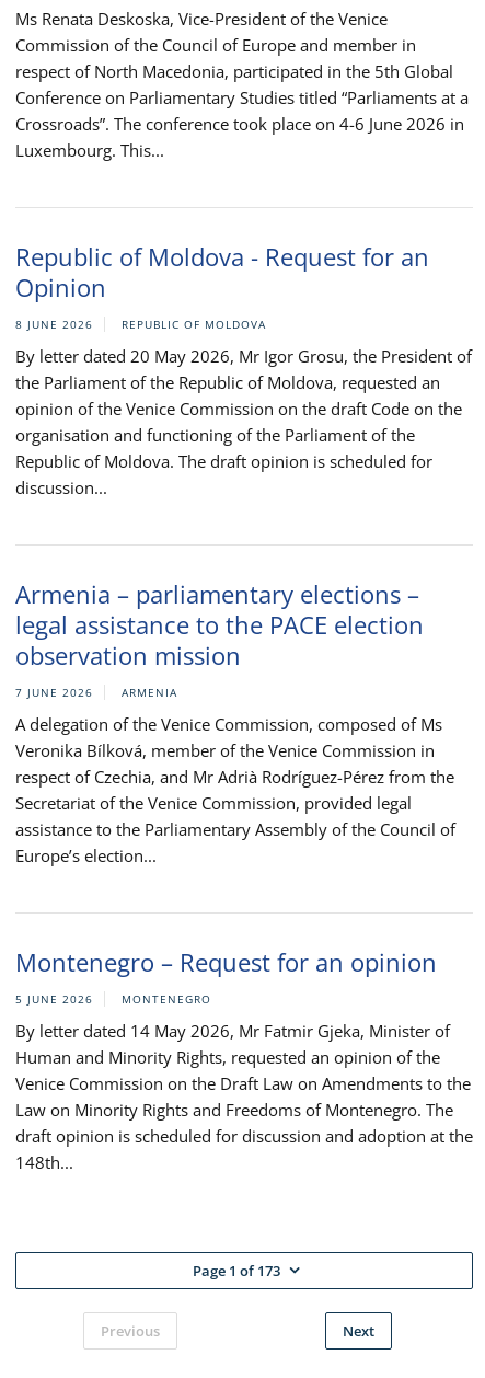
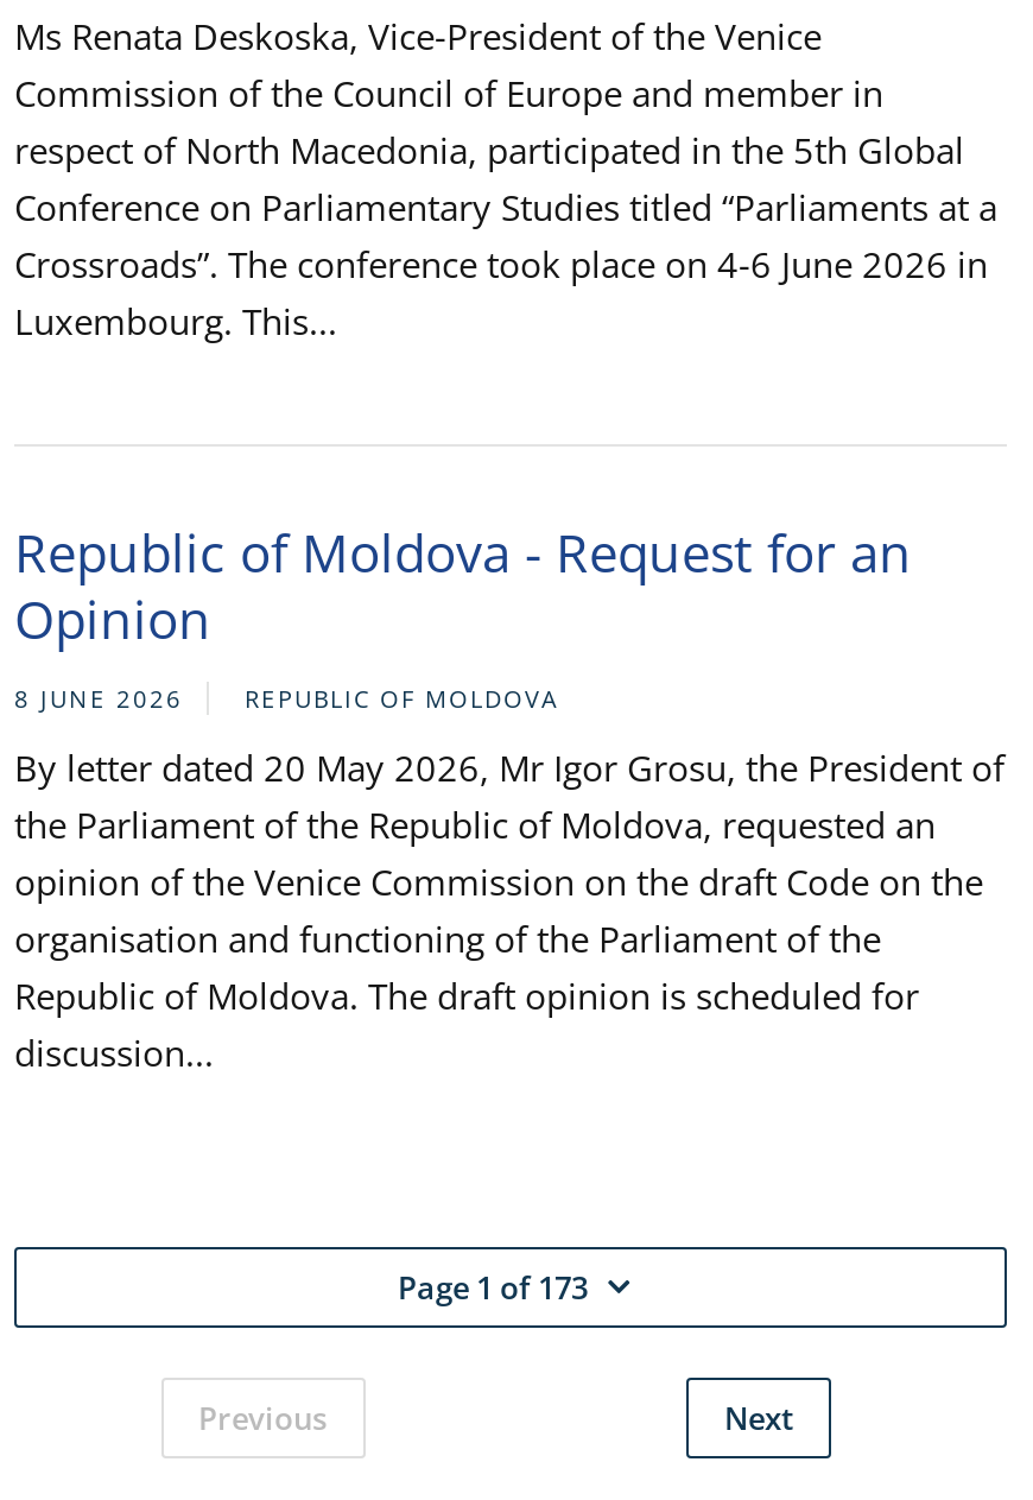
- Armenia – parliamentary elections –
- legal assistance to the PACE election
- observation mission
- 7 JUNE 2026
- ARMENIA
- A delegation of the Venice Commission, composed of Ms
- Veronika Bílková, member of the Venice Commission in
- respect of Czechia, and Mr Adrià Rodríguez-Pérez from the
- Secretariat of the Venice Commission, provided legal
- assistance to the Parliamentary Assembly of the Council of
- Europe’s election...
- Montenegro – Request for an opinion
- 5 JUNE 2026
- MONTENEGRO
- By letter dated 14 May 2026, Mr Fatmir Gjeka, Minister of
- Human and Minority Rights, requested an opinion of the
- Venice Commission on the Draft Law on Amendments to the
- Law on Minority Rights and Freedoms of Montenegro. The
- draft opinion is scheduled for discussion and adoption at the
- 148th...
